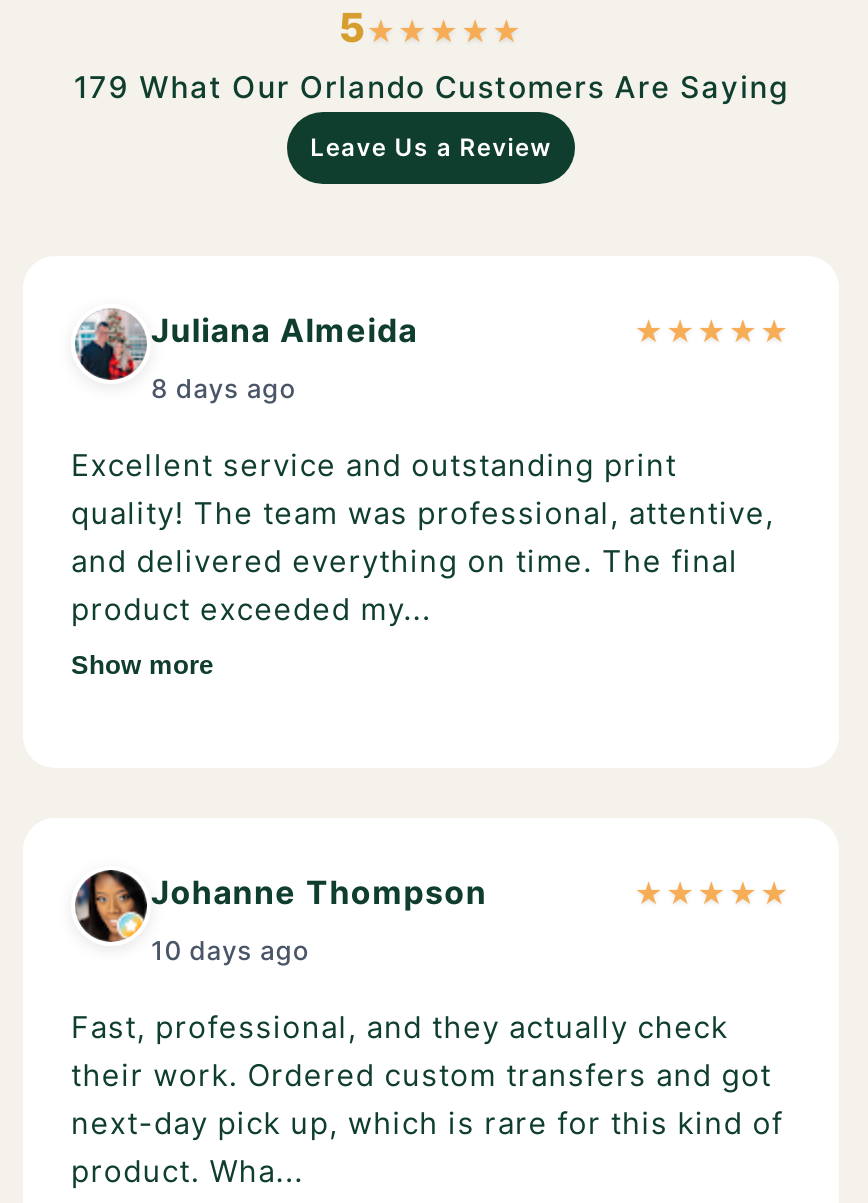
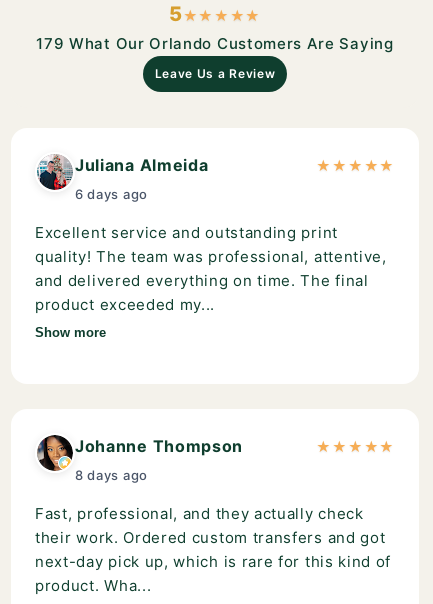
- 8 days ago
+ 6 days ago

- 10 days ago
+ 8 days ago
